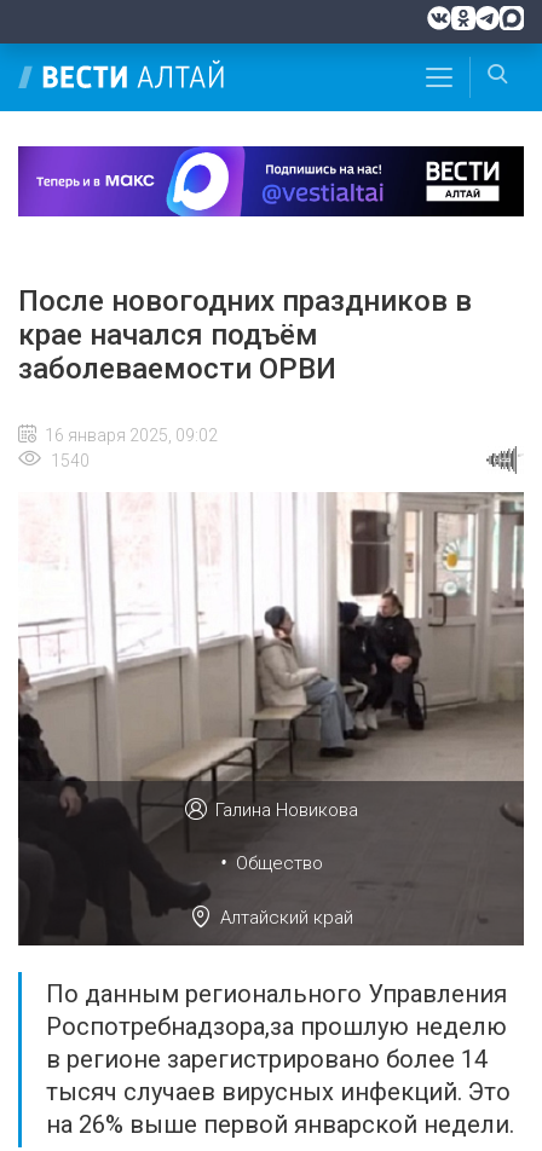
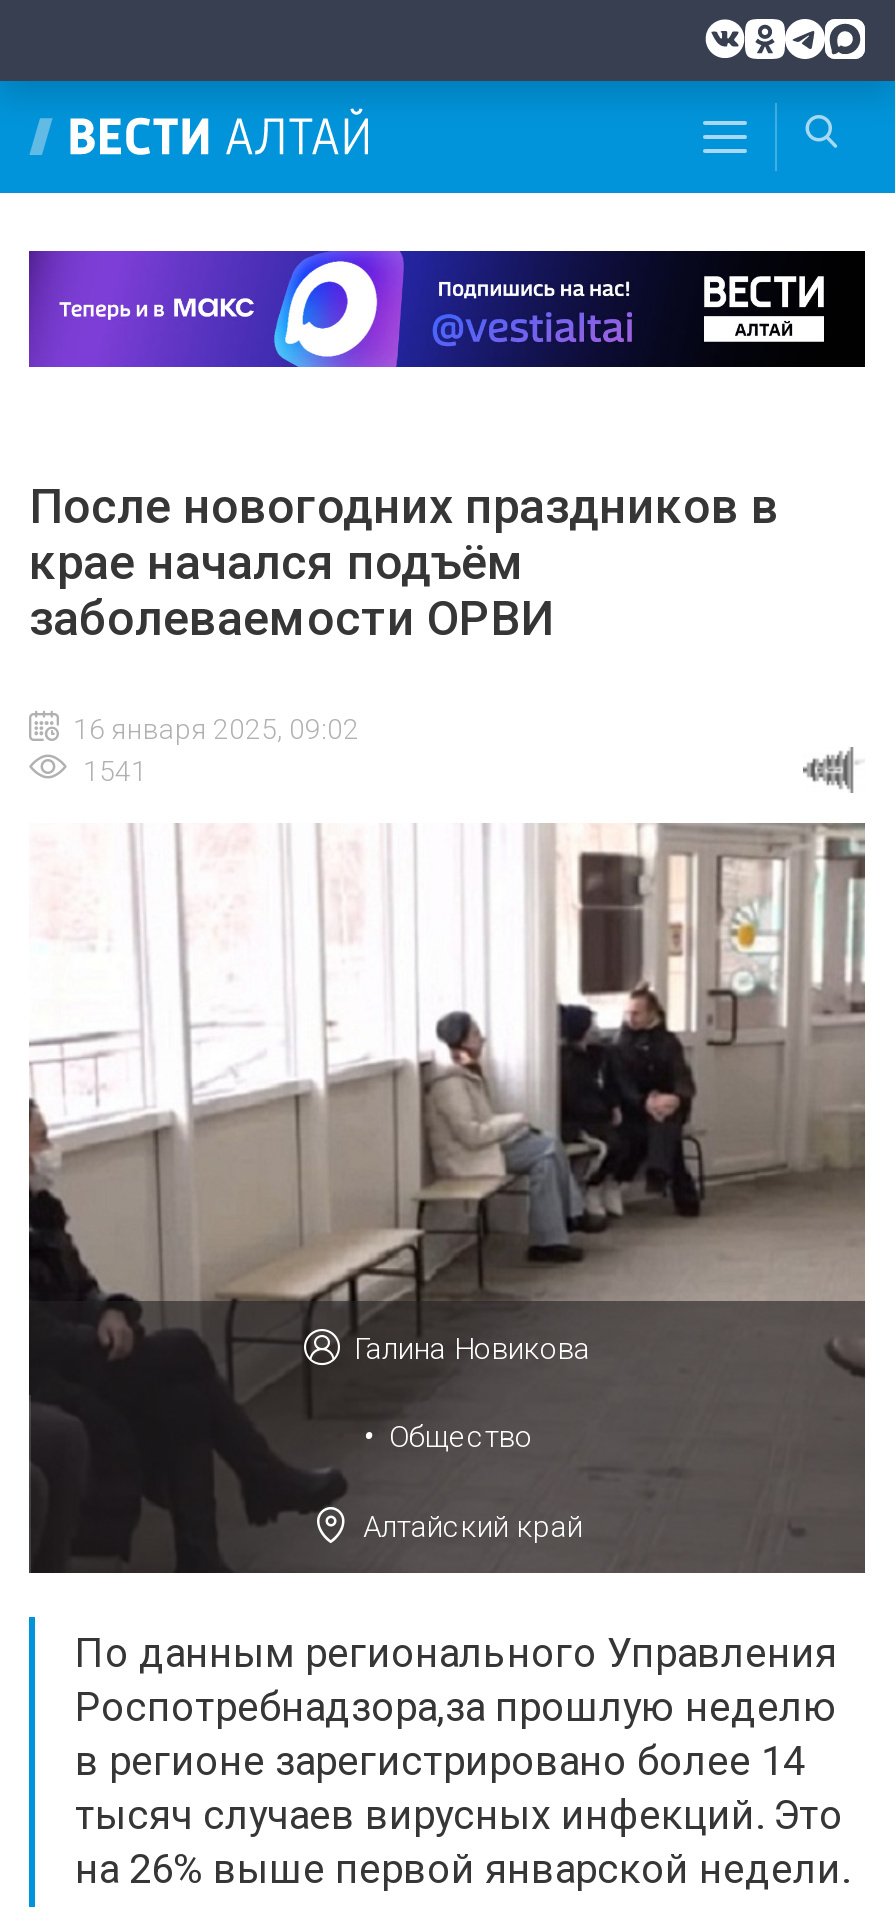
- 1540
+ 1541
